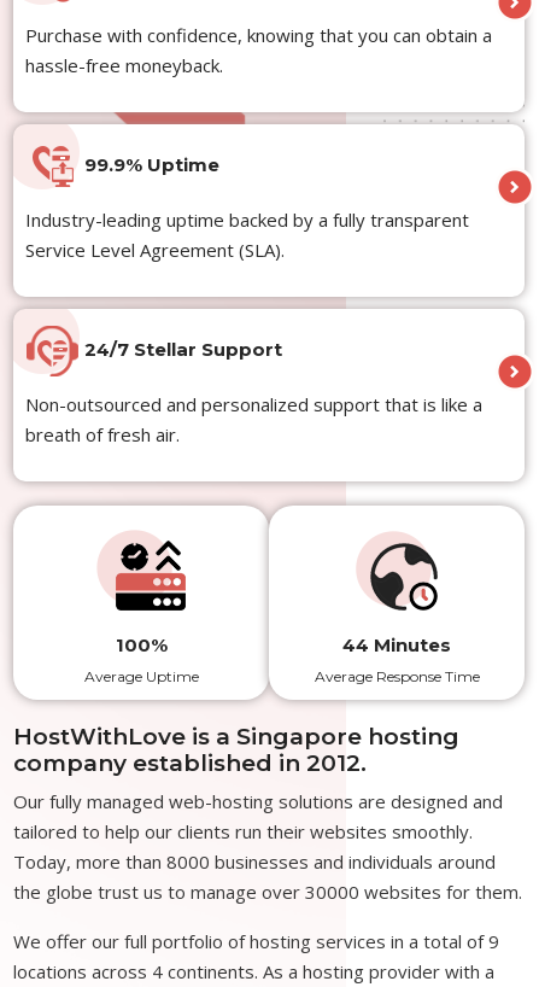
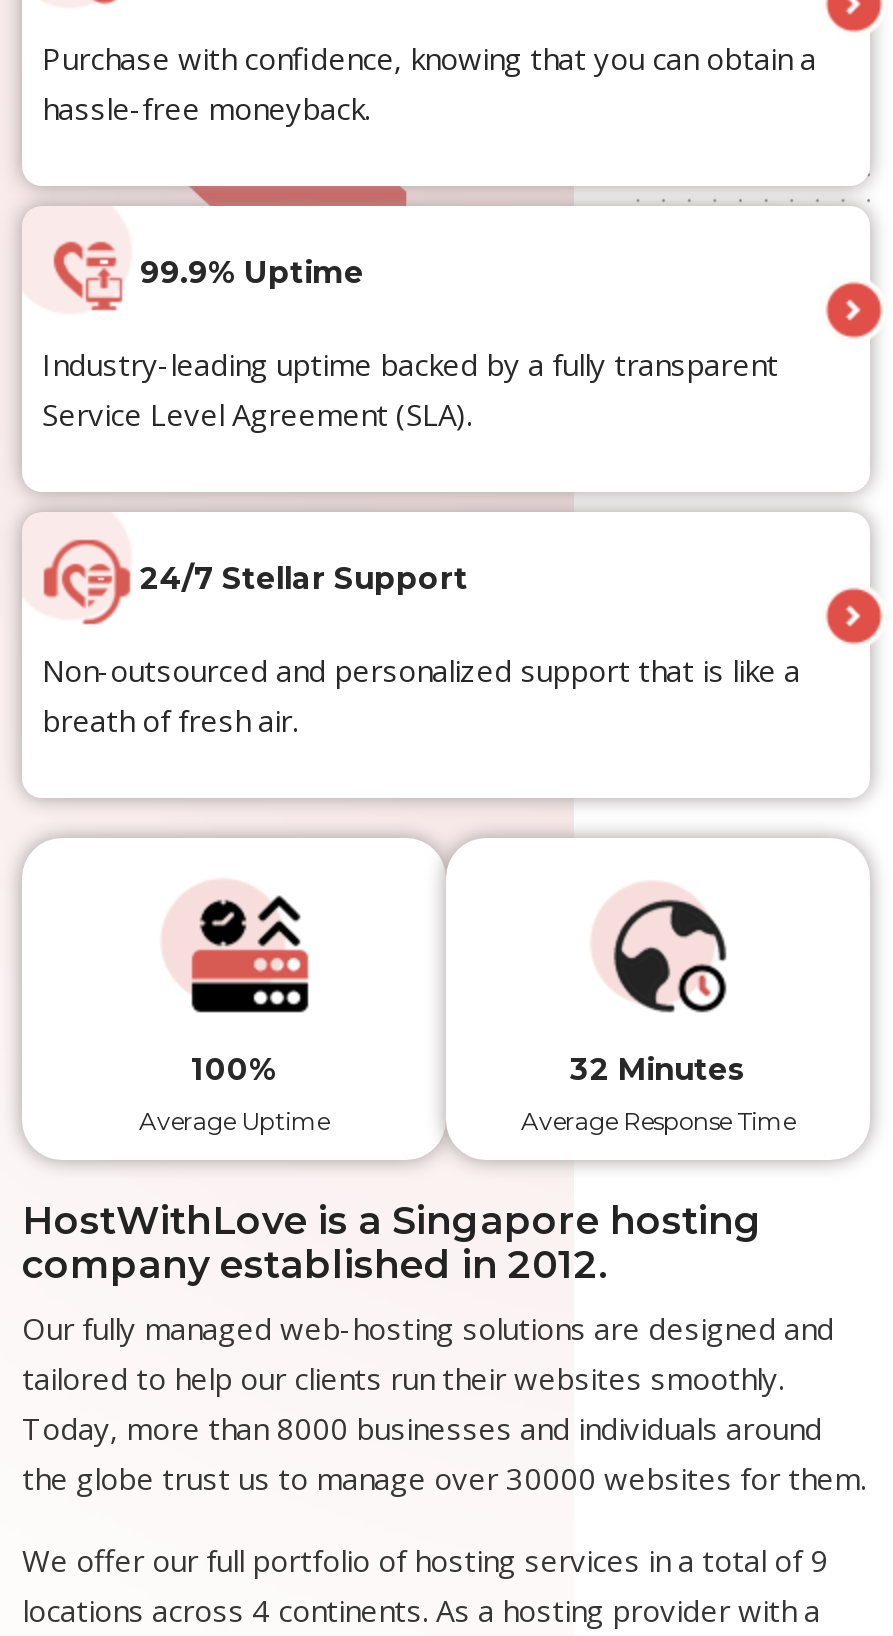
- 44 Minutes
+ 32 Minutes
